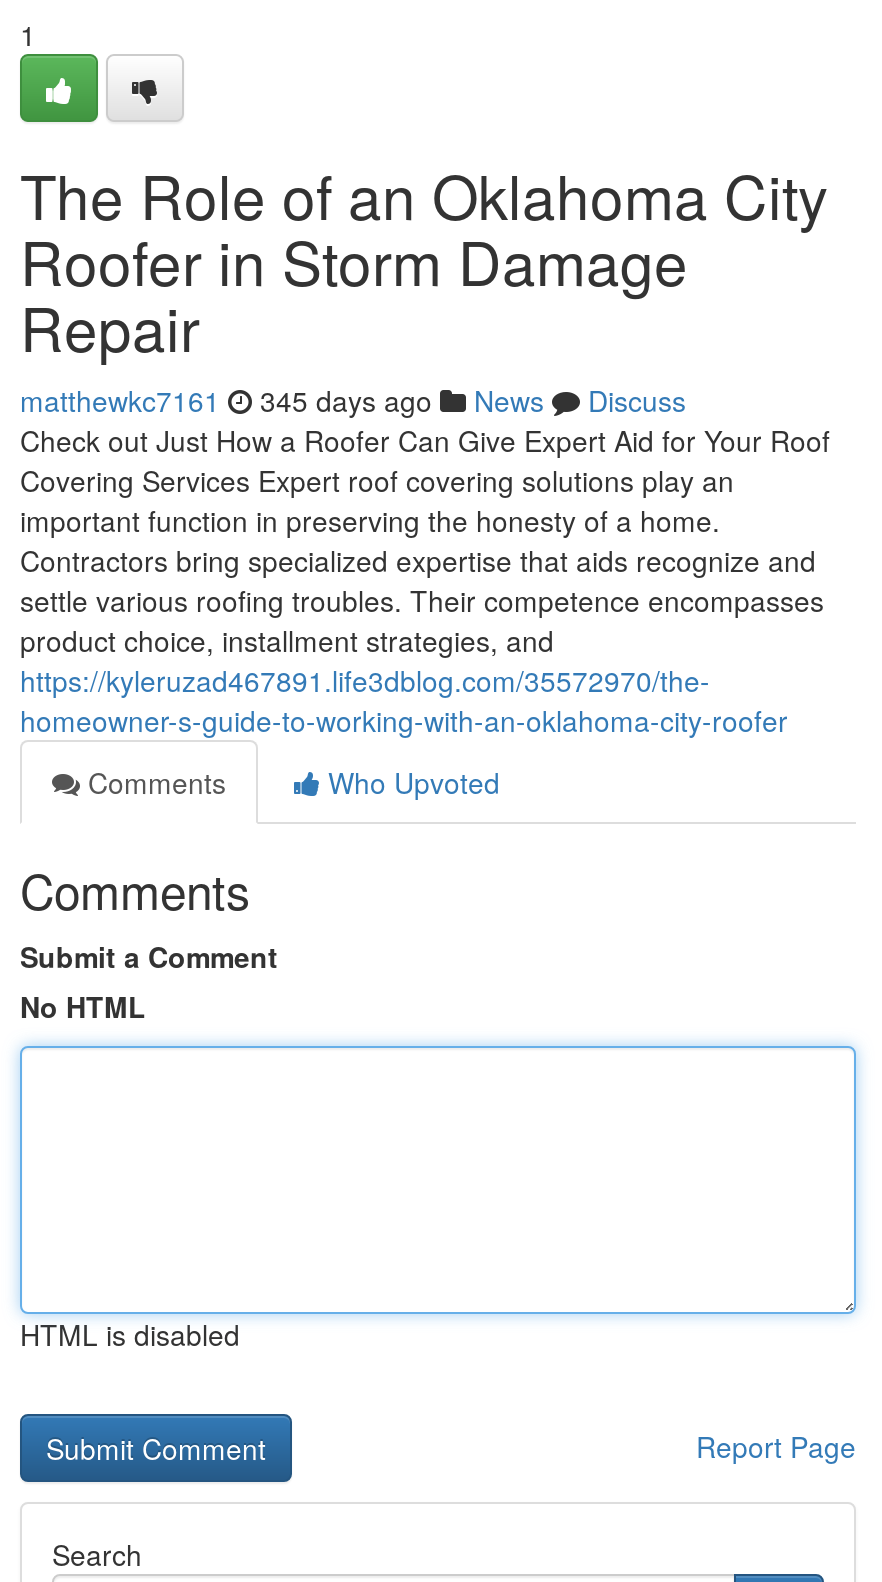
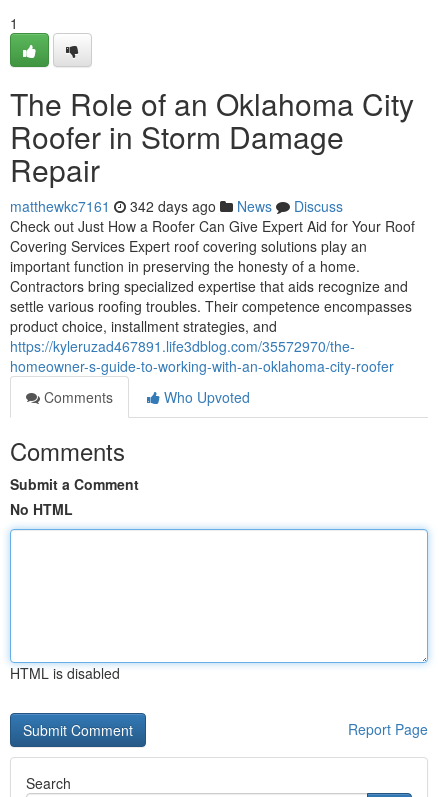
- matthewkc7161 345 days ago News Discuss
+ matthewkc7161 342 days ago News Discuss
